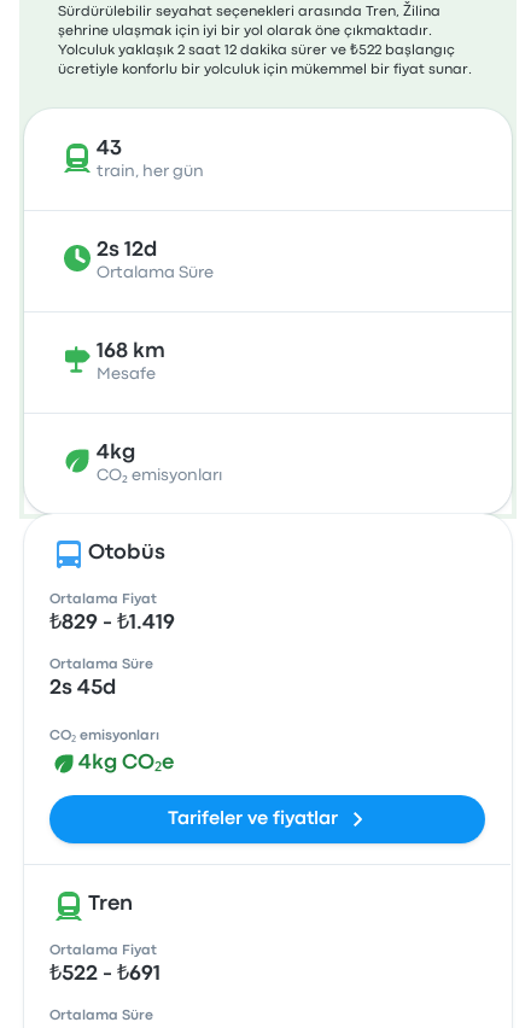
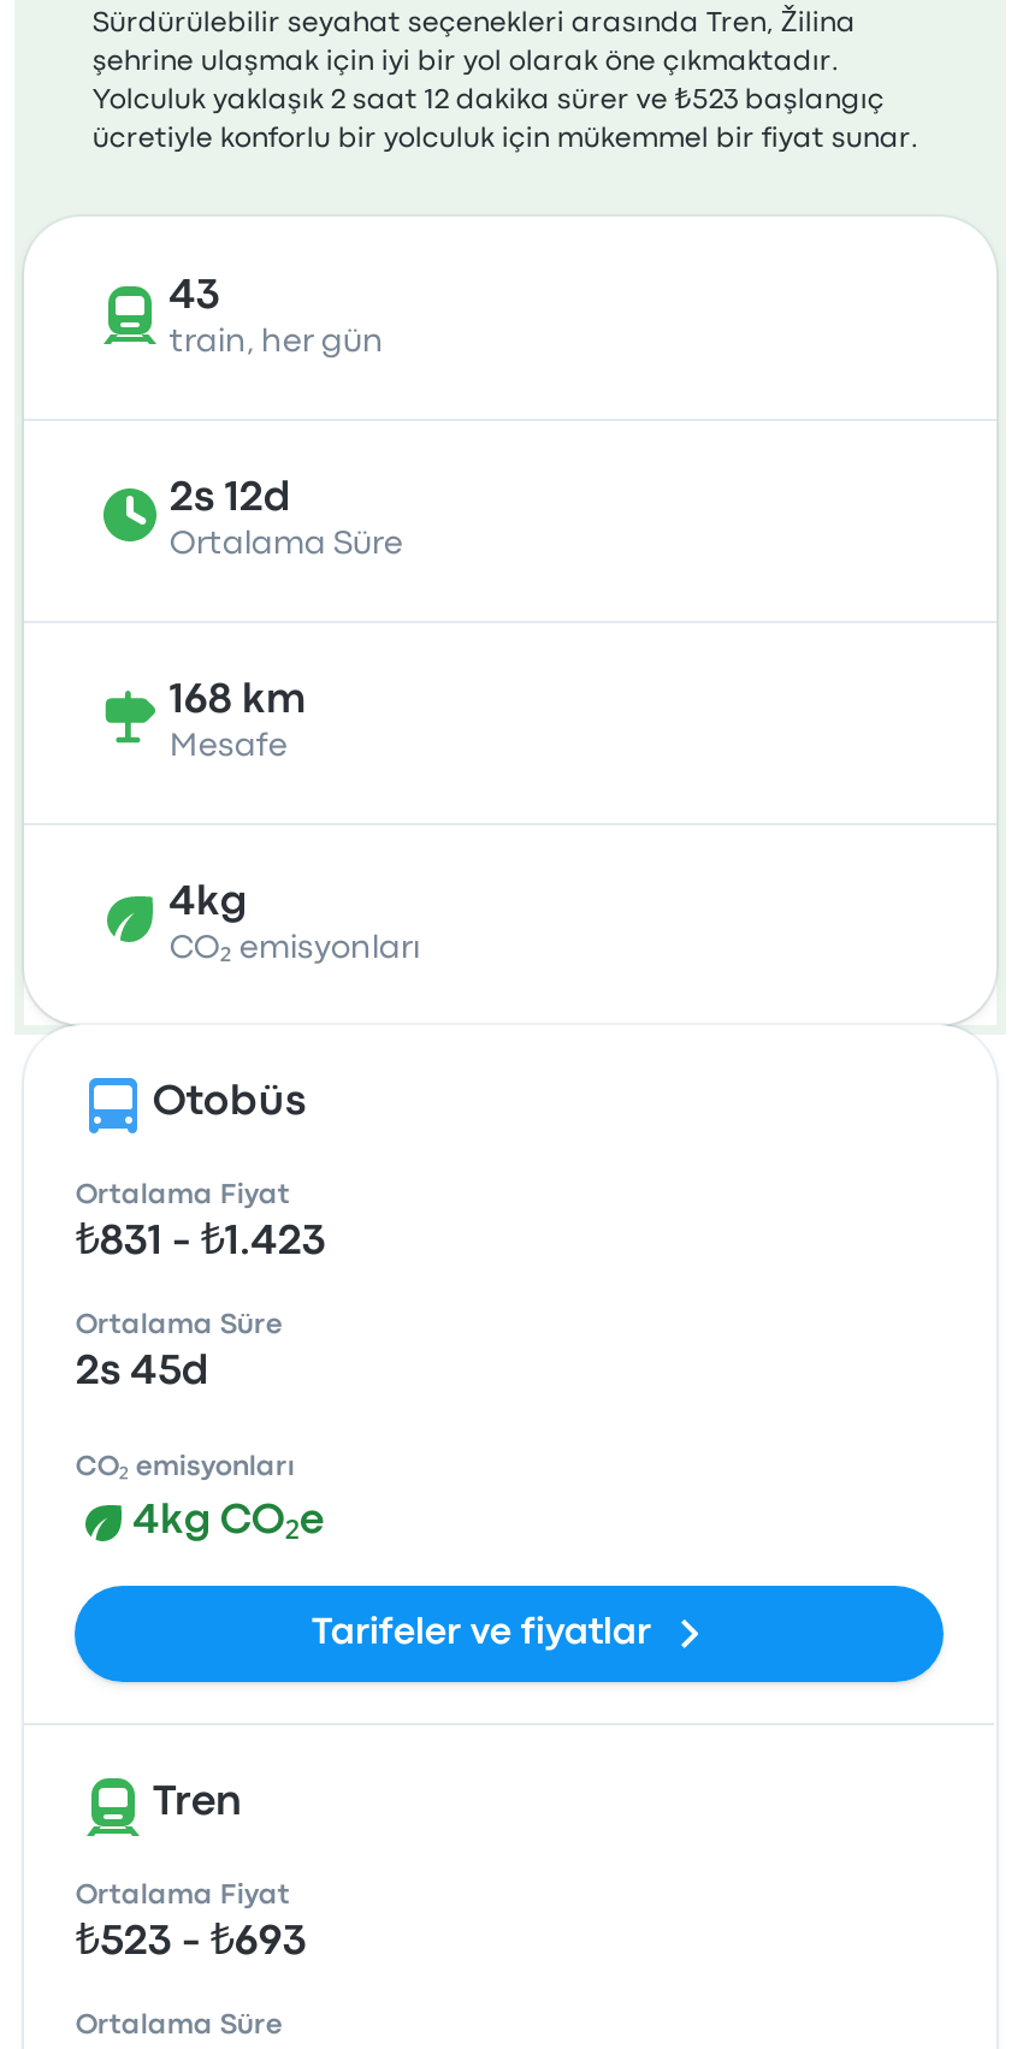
- Yolculuk yaklaşık 2 saat 12 dakika sürer ve ₺522 başlangıç
+ Yolculuk yaklaşık 2 saat 12 dakika sürer ve ₺523 başlangıç

- ₺829 - ₺1.419
+ ₺831 - ₺1.423

- ₺522 - ₺691
+ ₺523 - ₺693
